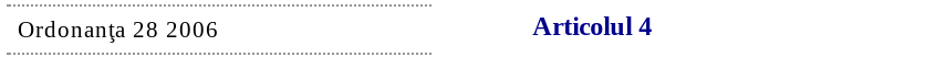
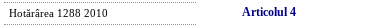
- Ordonanţa 28 2006
+ Hotărârea 1288 2010
